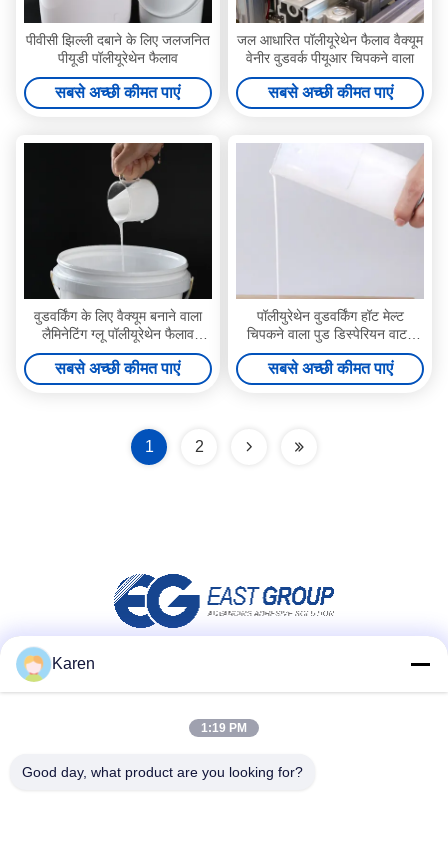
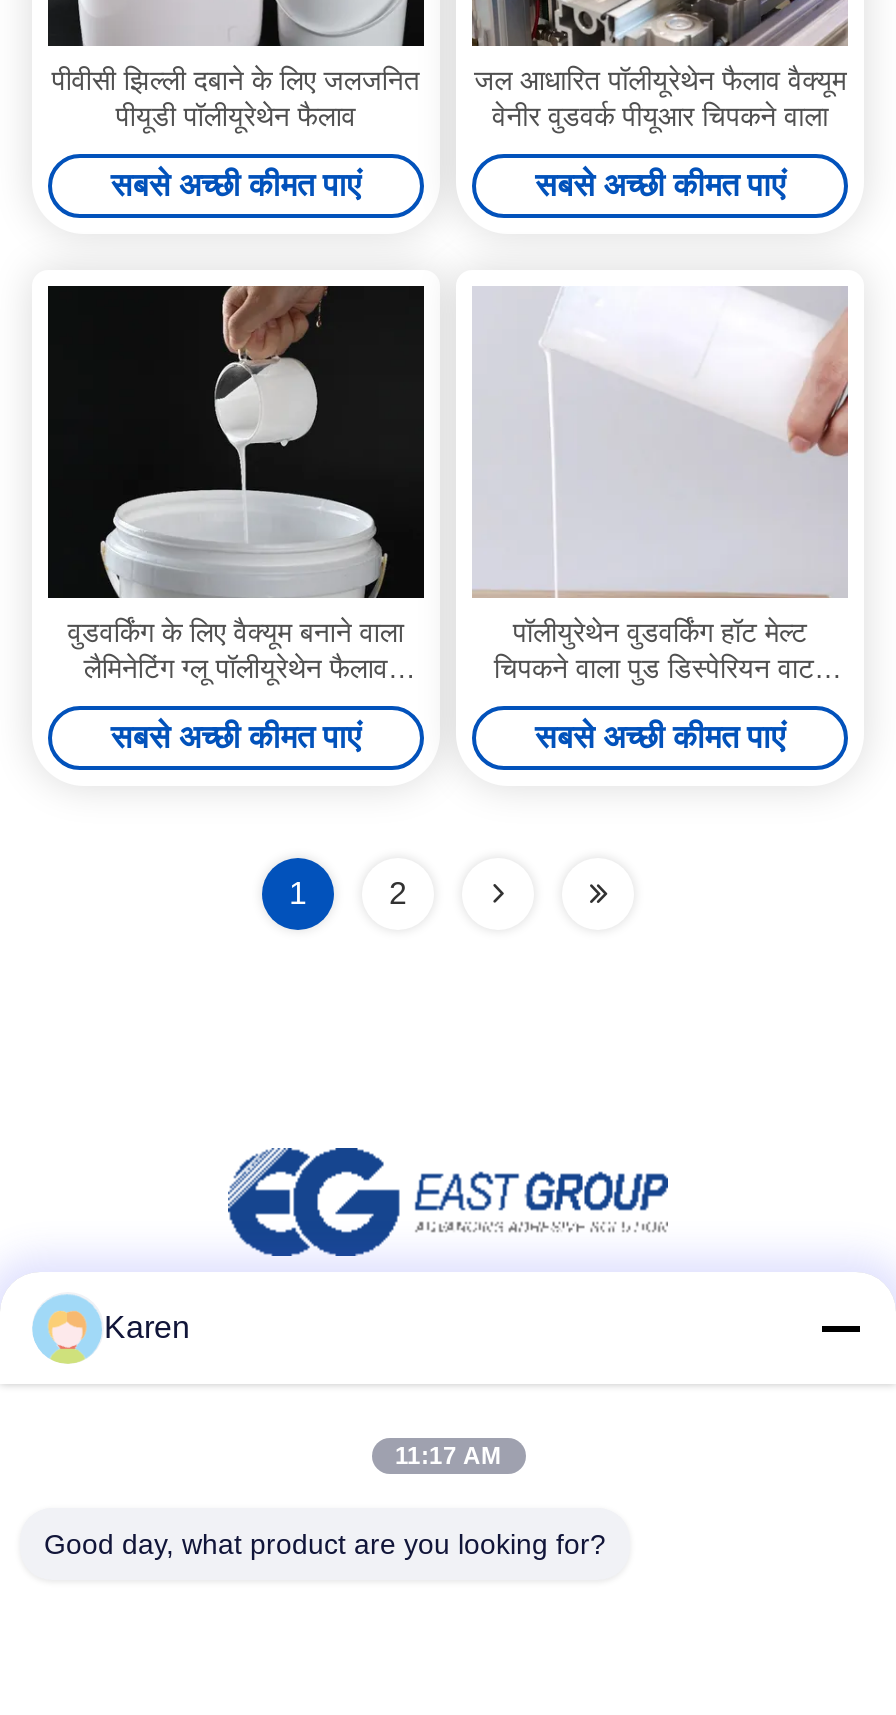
- 1:19 PM
+ 11:17 AM
